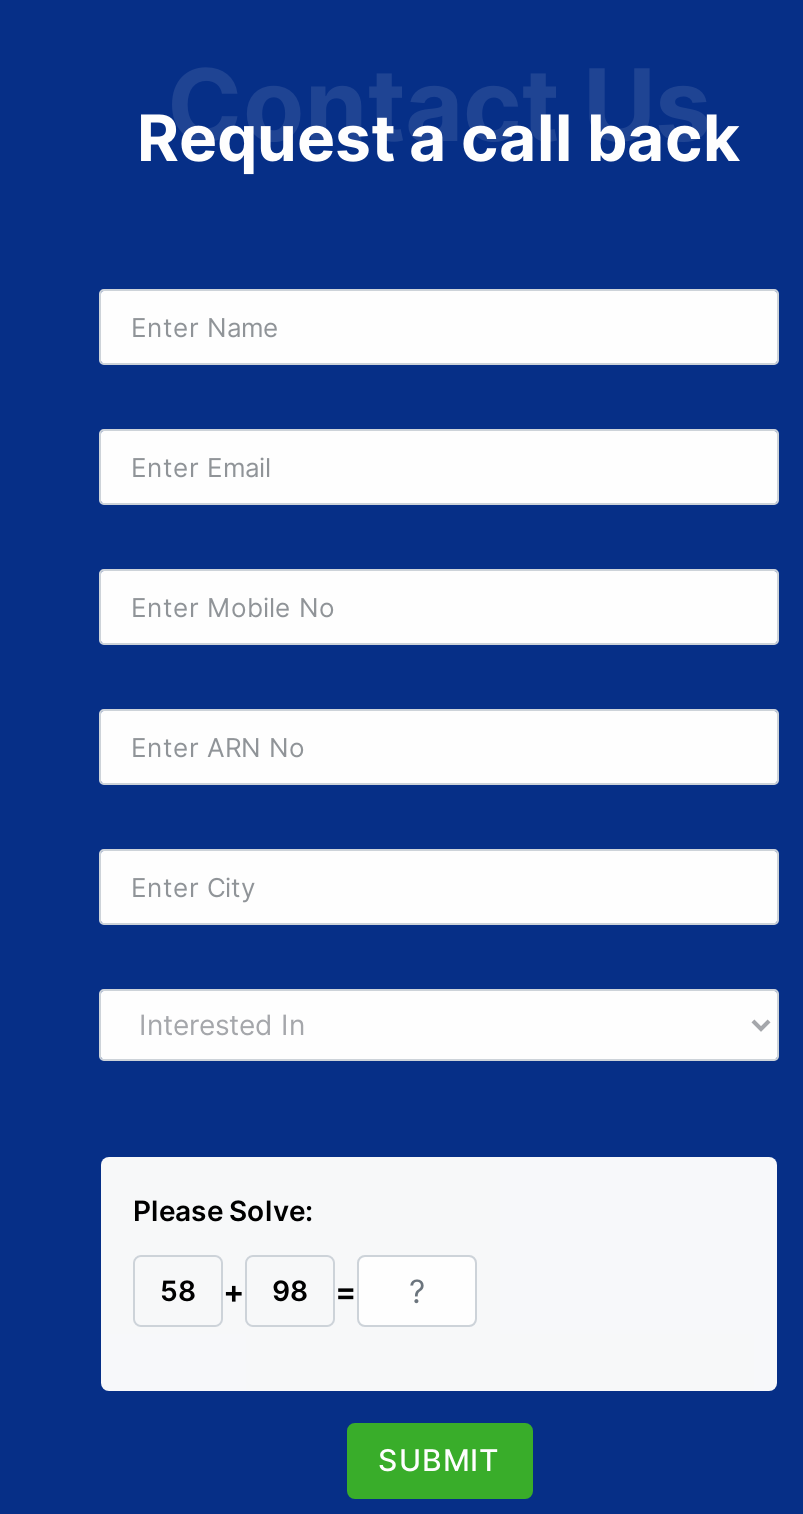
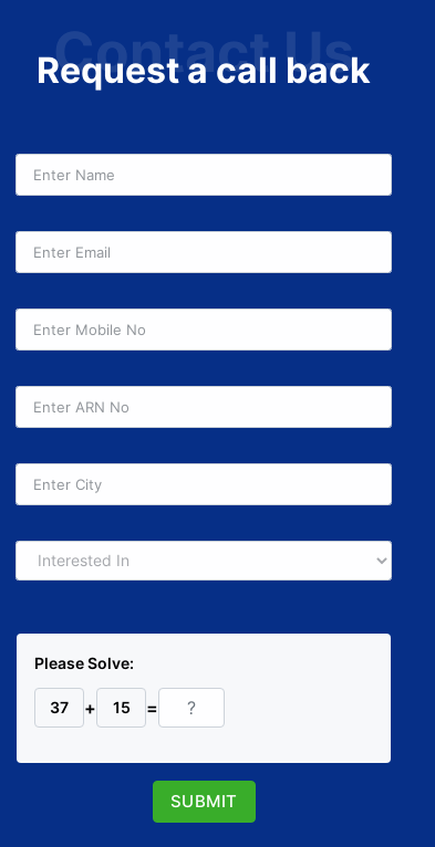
- 58
+ 37

- 98
+ 15
